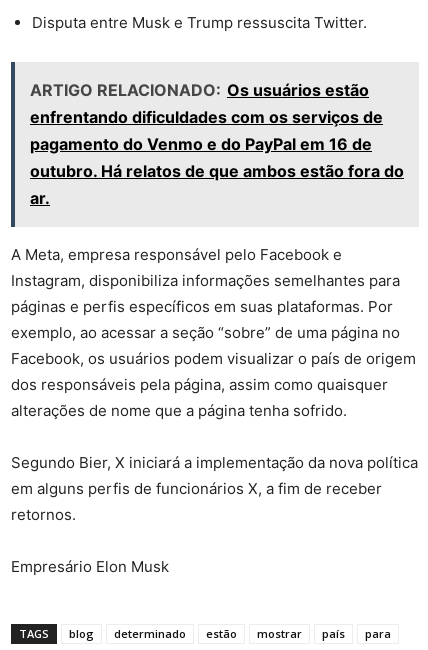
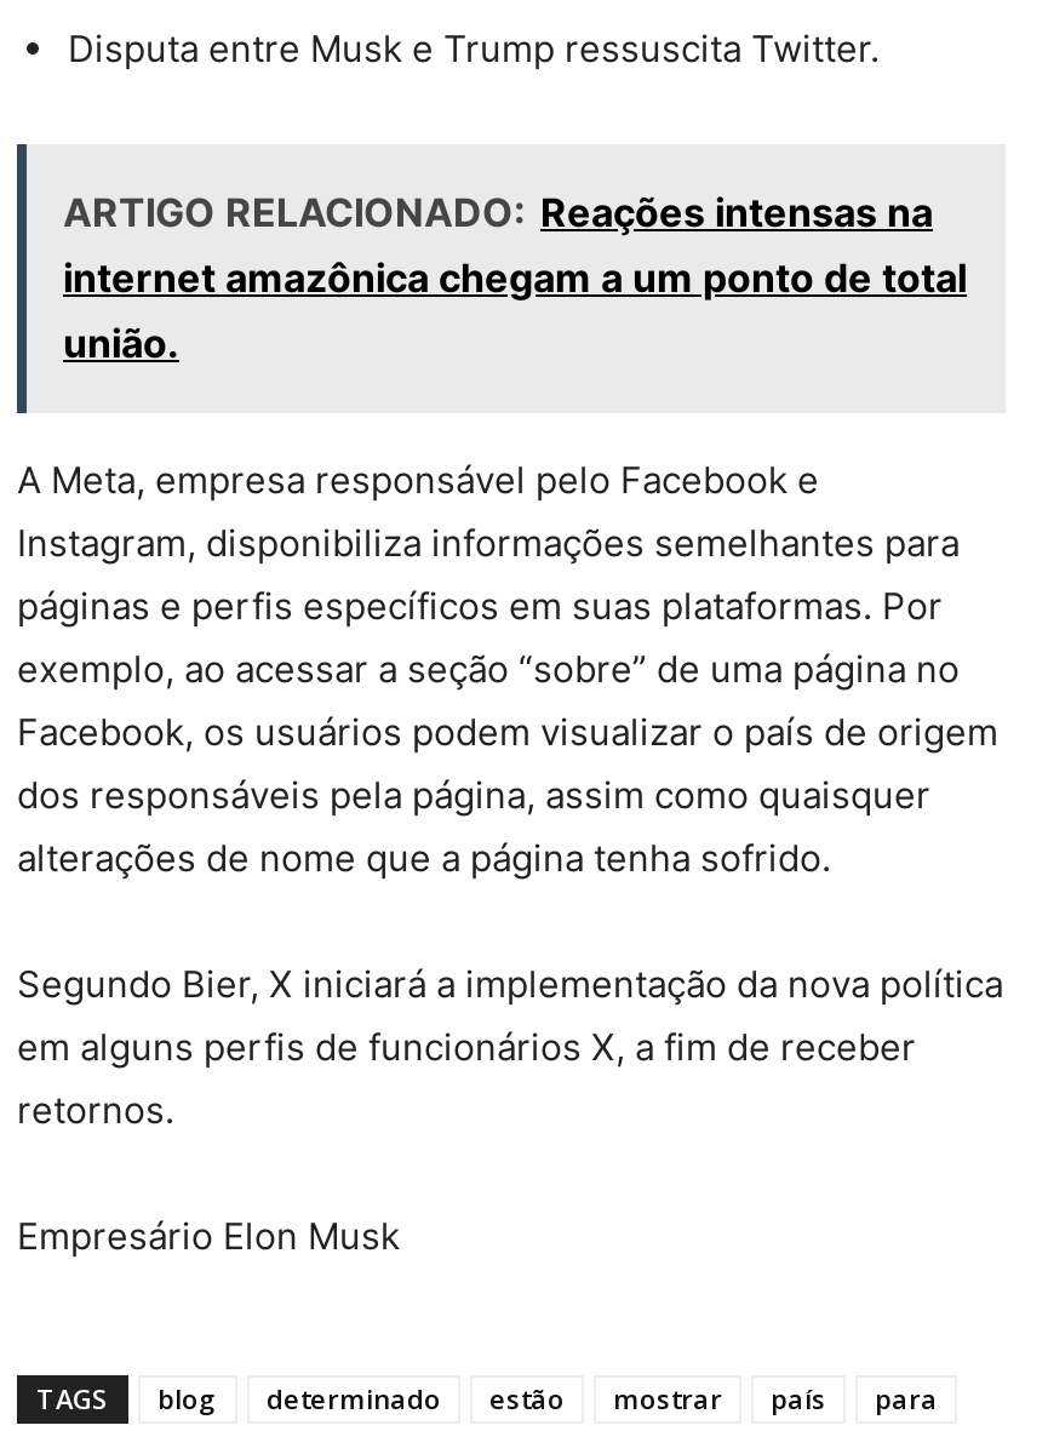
- ARTIGO RELACIONADO: Os usuários estão
- enfrentando dificuldades com os serviços de
- pagamento do Venmo e do PayPal em 16 de
- outubro. Há relatos de que ambos estão fora do
- ar.
+ ARTIGO RELACIONADO: Reações intensas na
+ internet amazônica chegam a um ponto de total
+ união.
